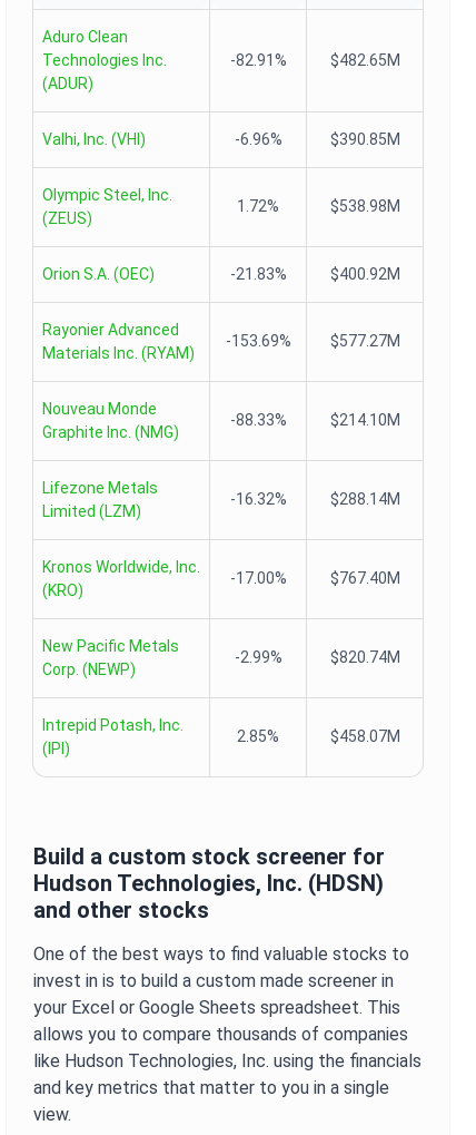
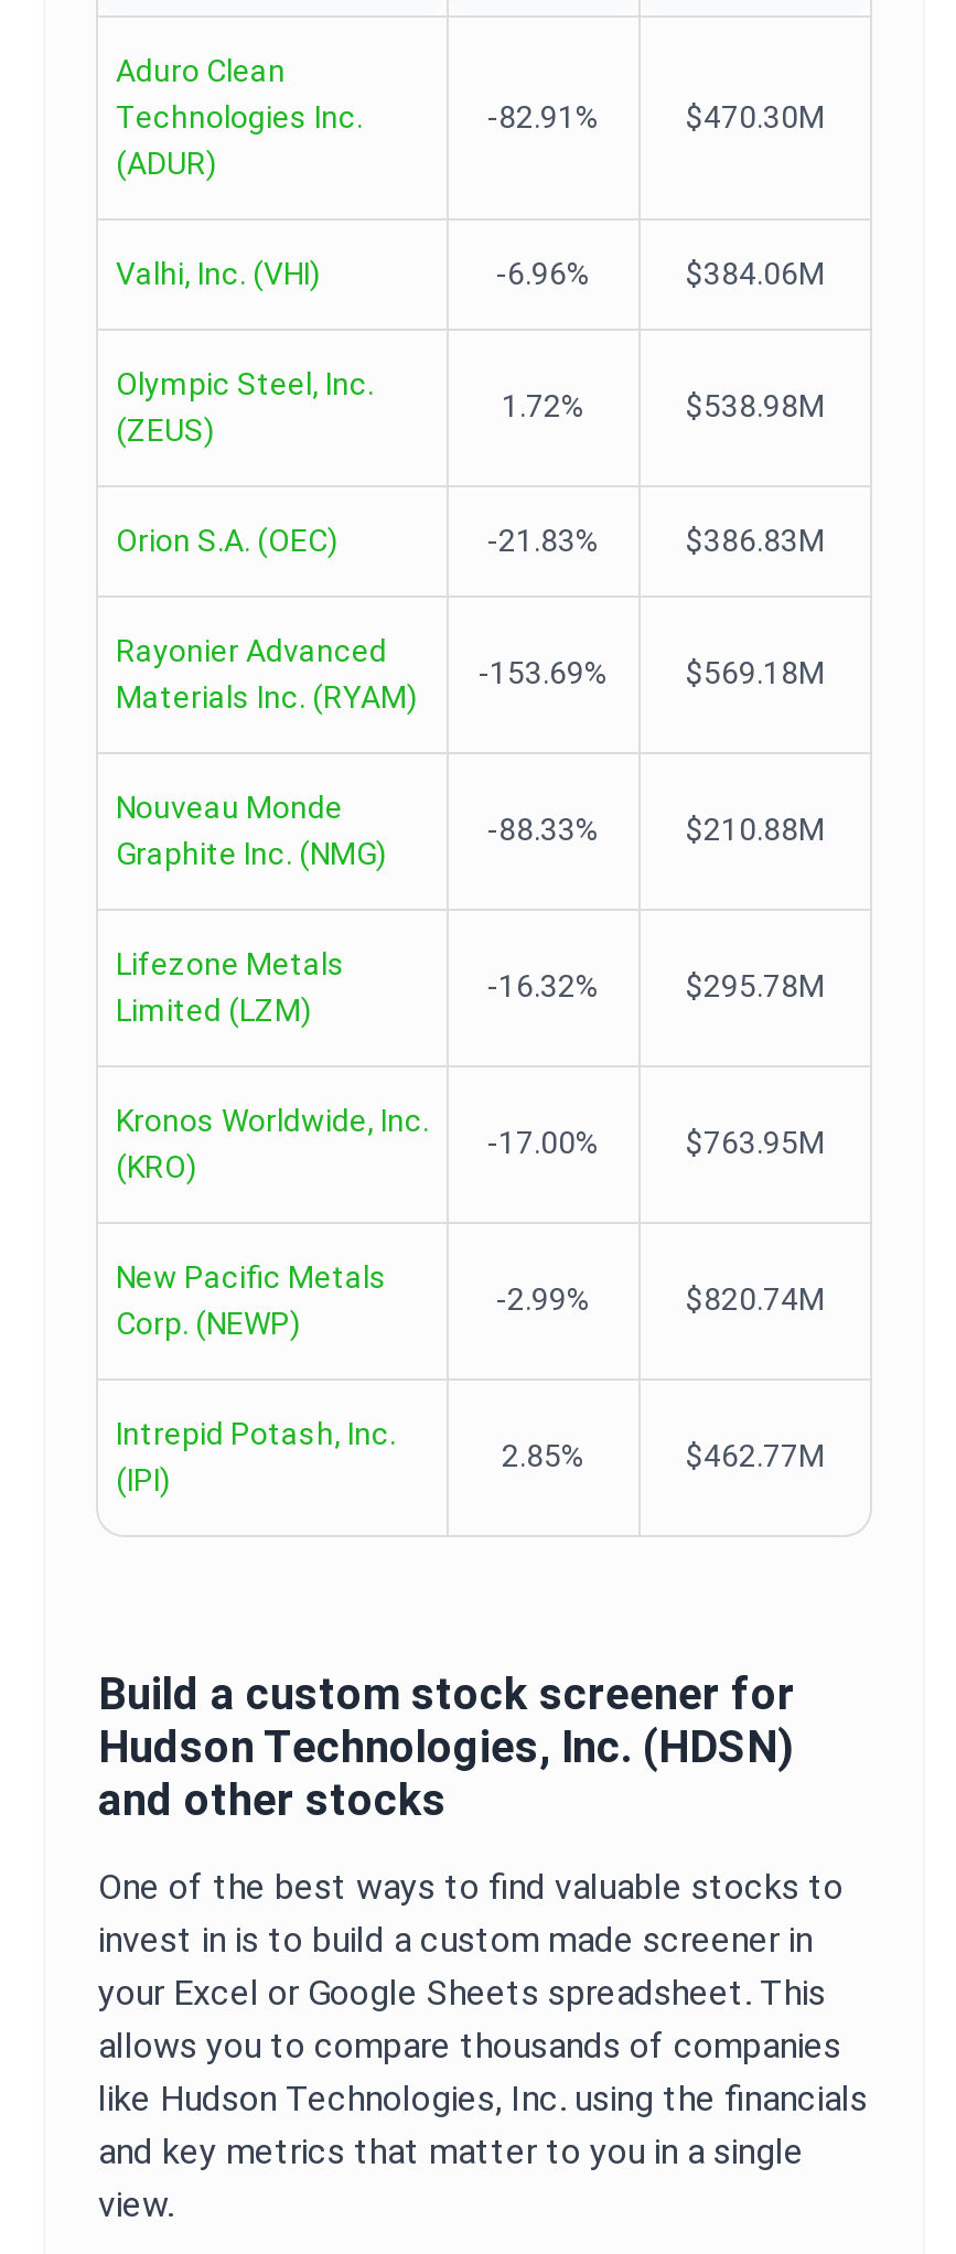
- $482.65M
+ $470.30M

- $390.85M
+ $384.06M

- $400.92M
+ $386.83M

- $577.27M
+ $569.18M

- $214.10M
+ $210.88M

- $288.14M
+ $295.78M

- $767.40M
+ $763.95M

- $458.07M
+ $462.77M
